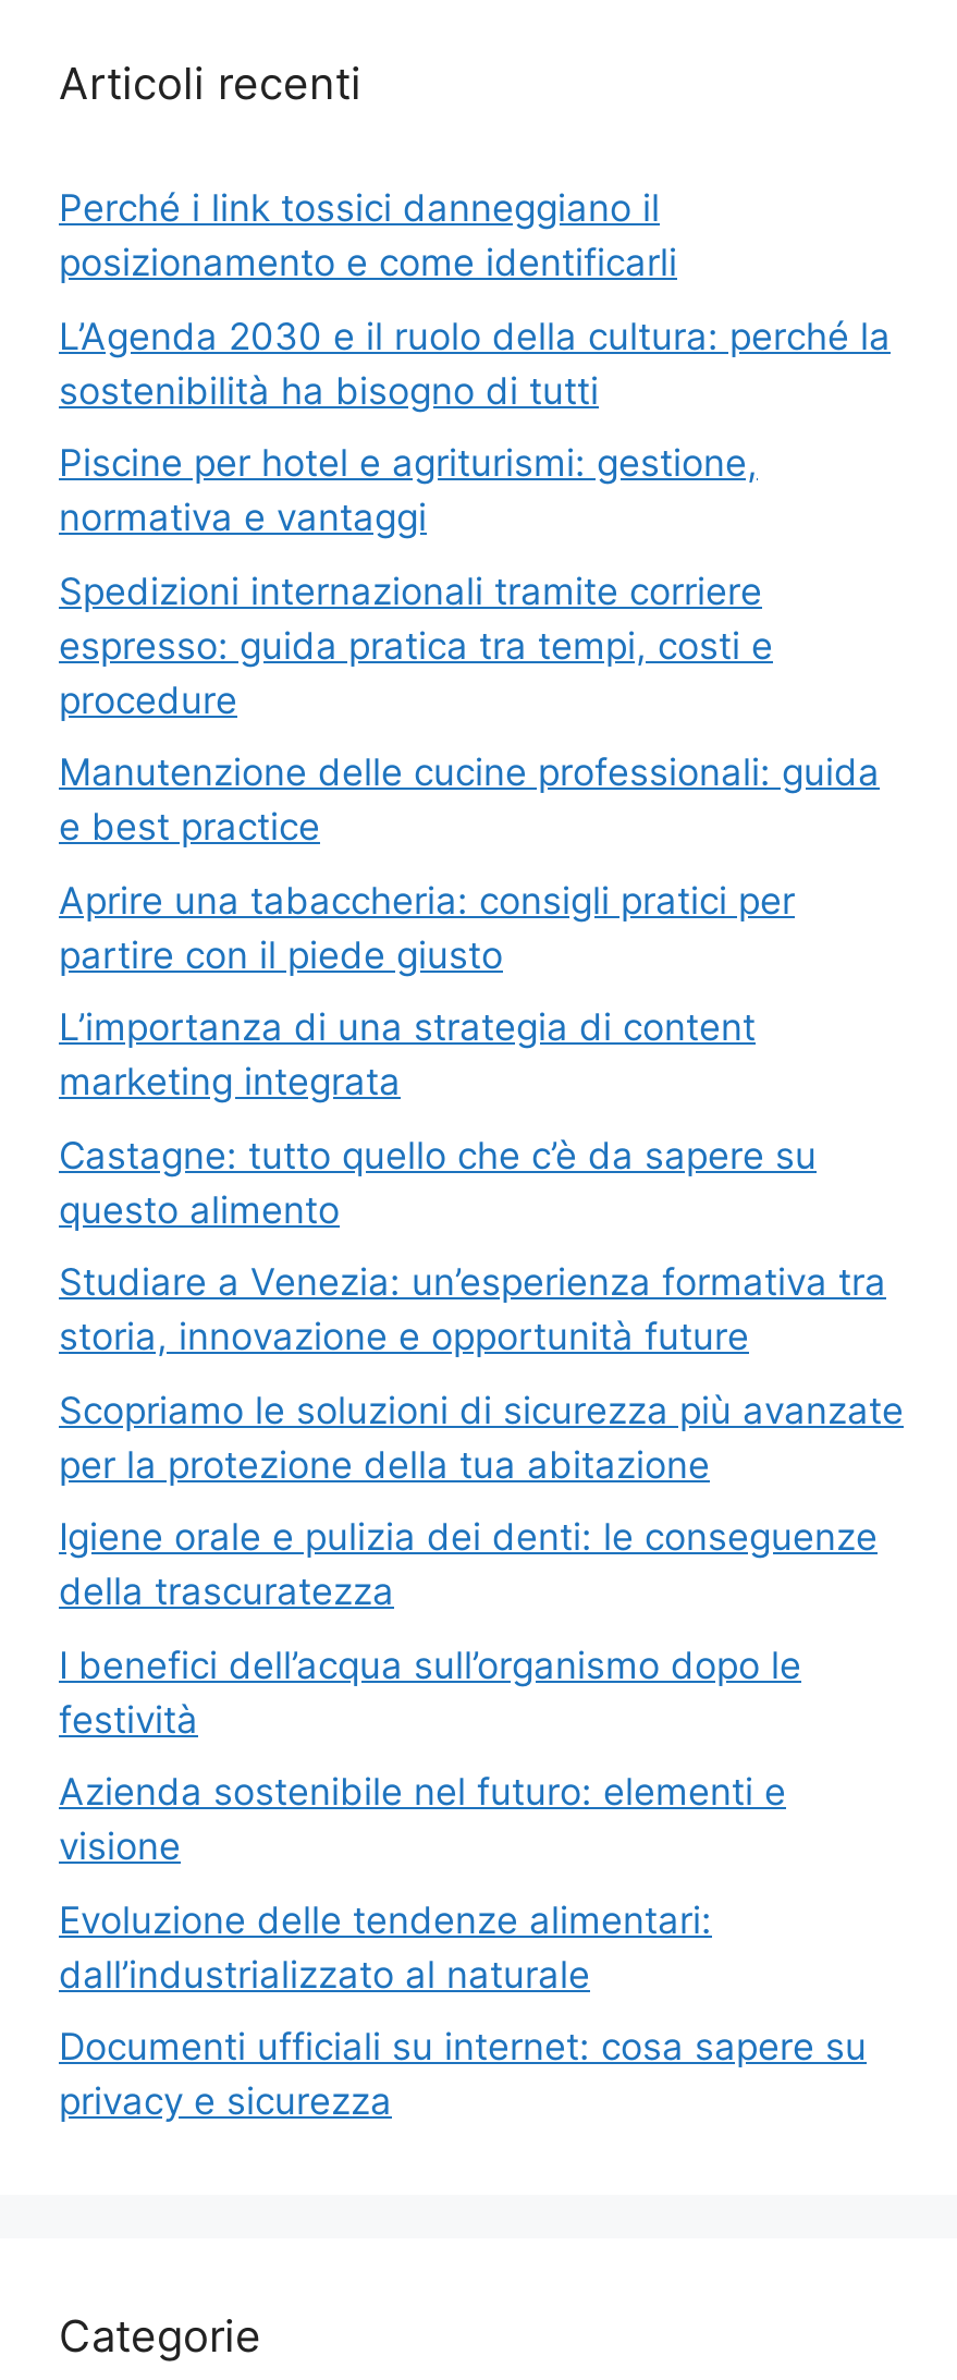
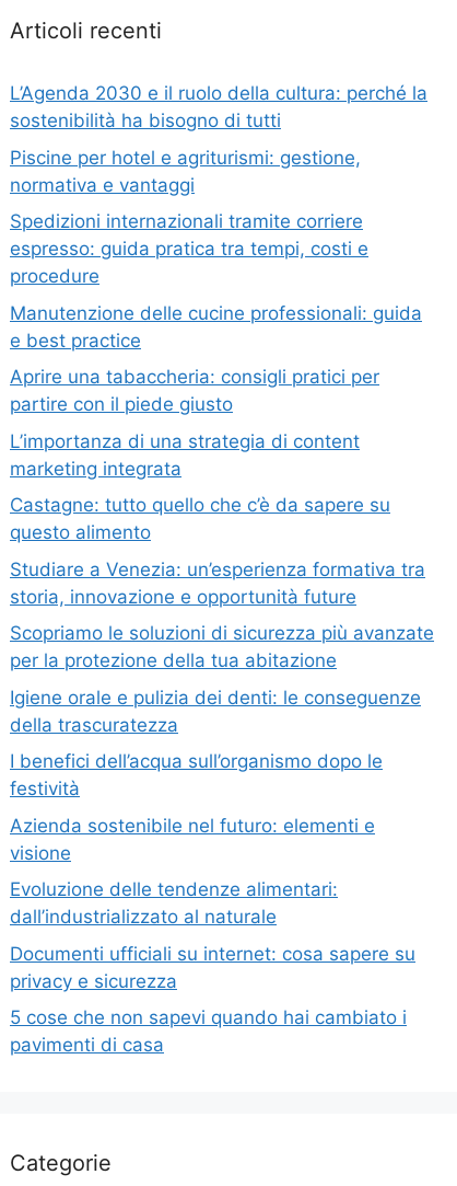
- Perché i link tossici danneggiano il
- posizionamento e come identificarli

moved up: L’Agenda 2030 e il ruolo della cultura: perché la | sostenibilità ha bisogno di tutti | Piscine per hotel e agriturismi: gestione, | ... | Documenti ufficiali su internet: cosa sapere su | privacy e sicurezza

+ 5 cose che non sapevi quando hai cambiato i
+ pavimenti di casa
